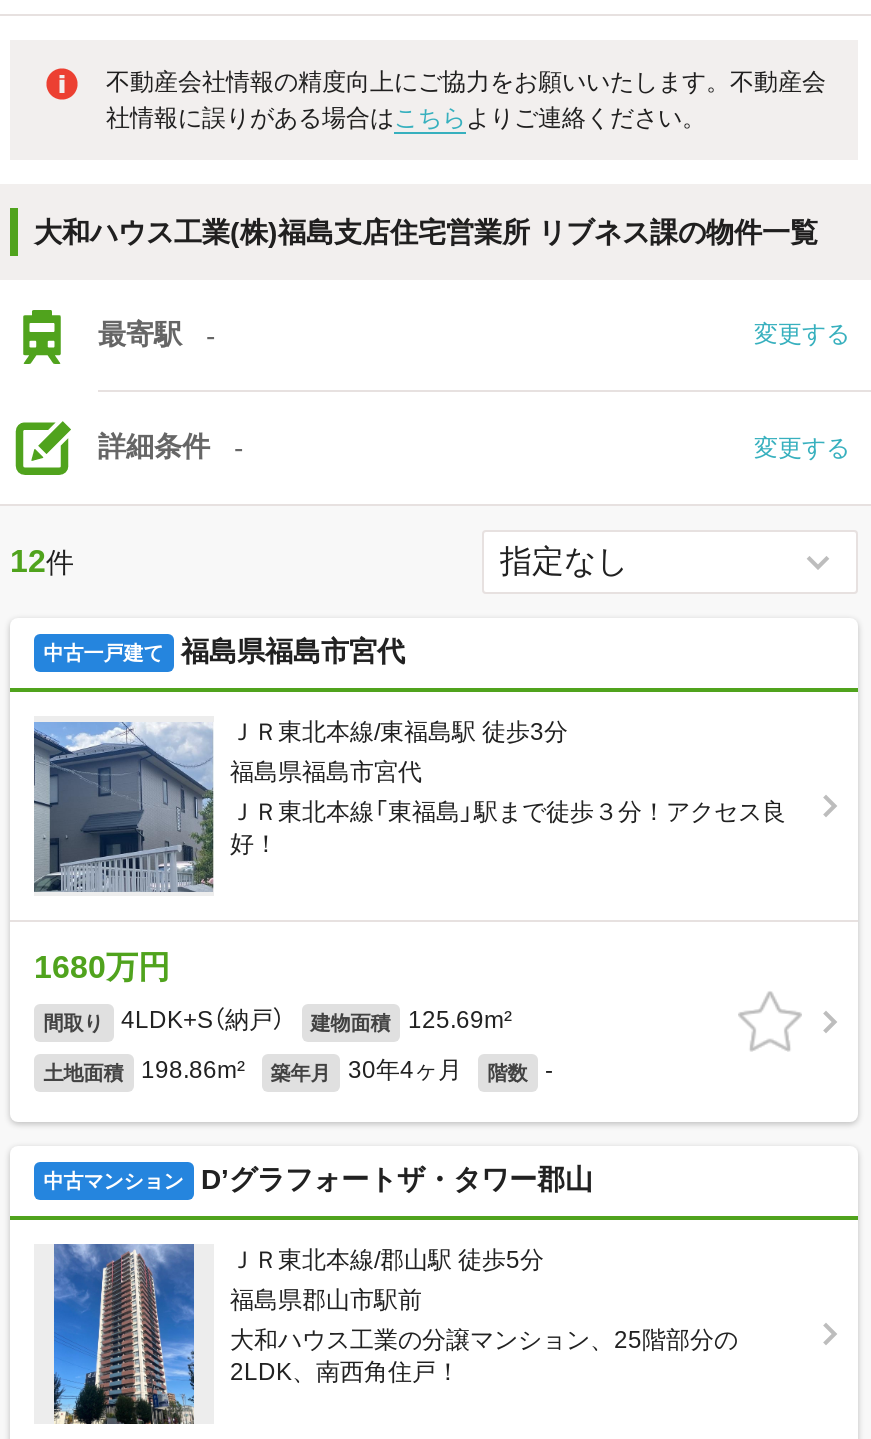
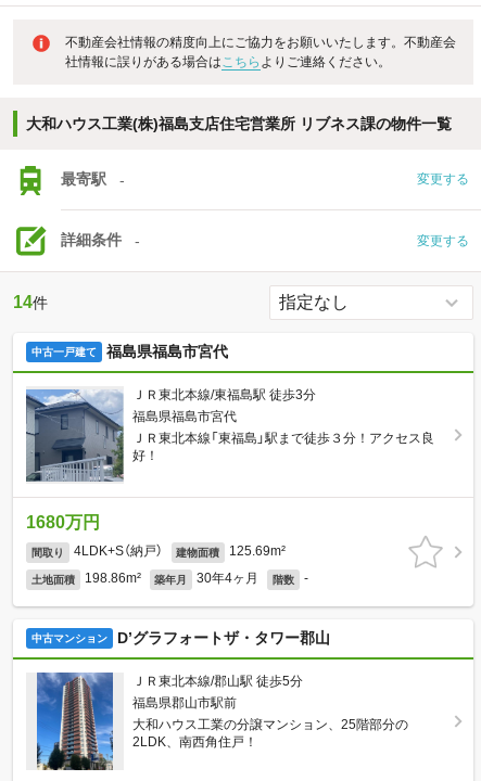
- 12件
+ 14件
